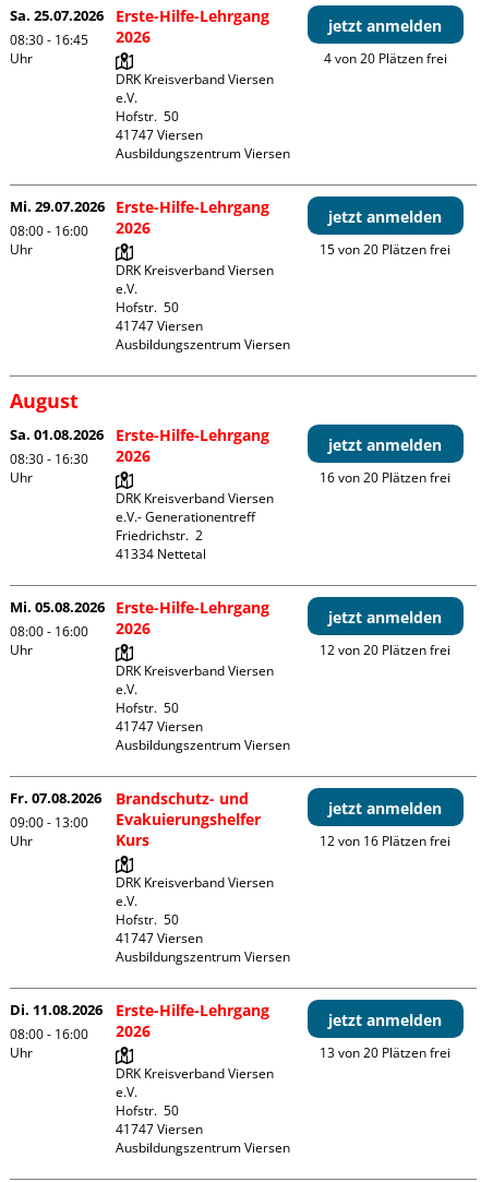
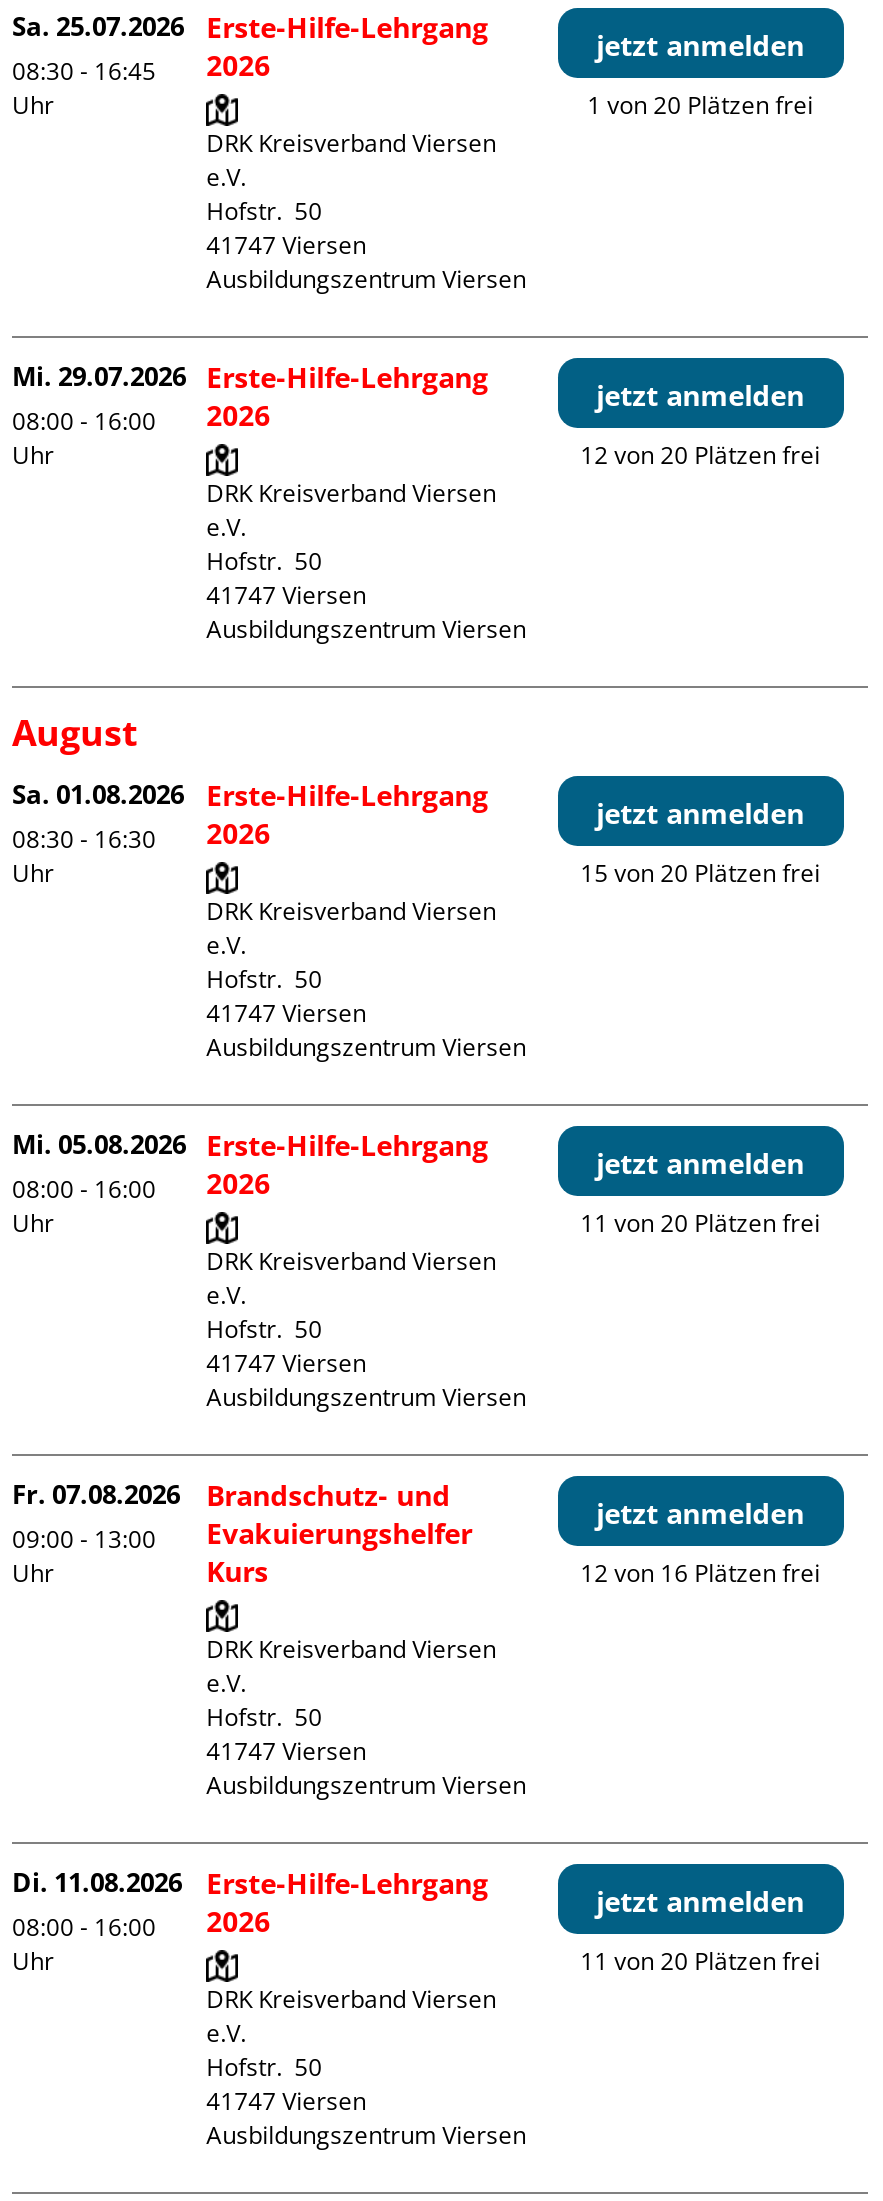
- 4 von 20 Plätzen frei
+ 1 von 20 Plätzen frei

moved down: 15 von 20 Plätzen frei

- 16 von 20 Plätzen frei

- e.V.- Generationentreff
- Friedrichstr. 2
+ e.V.
+ Hofstr. 50
+ 41747 Viersen
+ Ausbildungszentrum Viersen

moved up: 12 von 20 Plätzen frei

+ 11 von 20 Plätzen frei

- 13 von 20 Plätzen frei
+ 11 von 20 Plätzen frei
